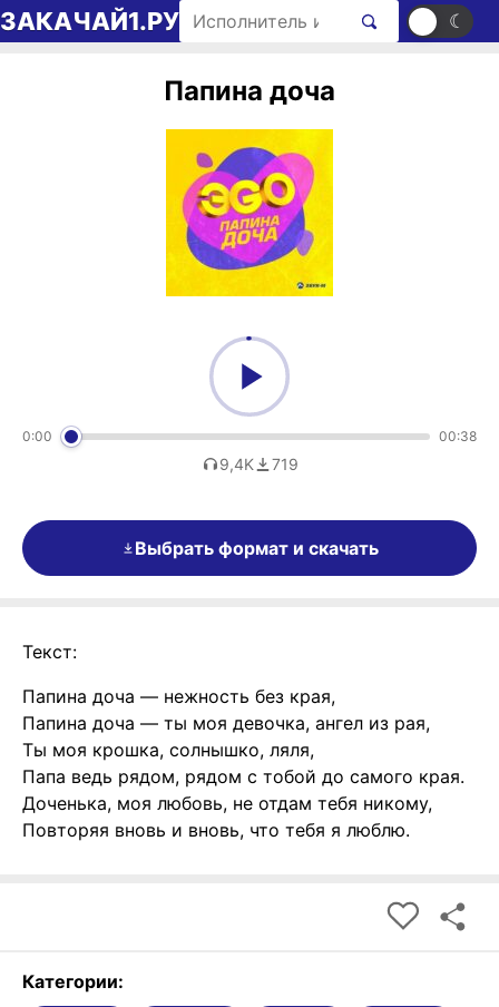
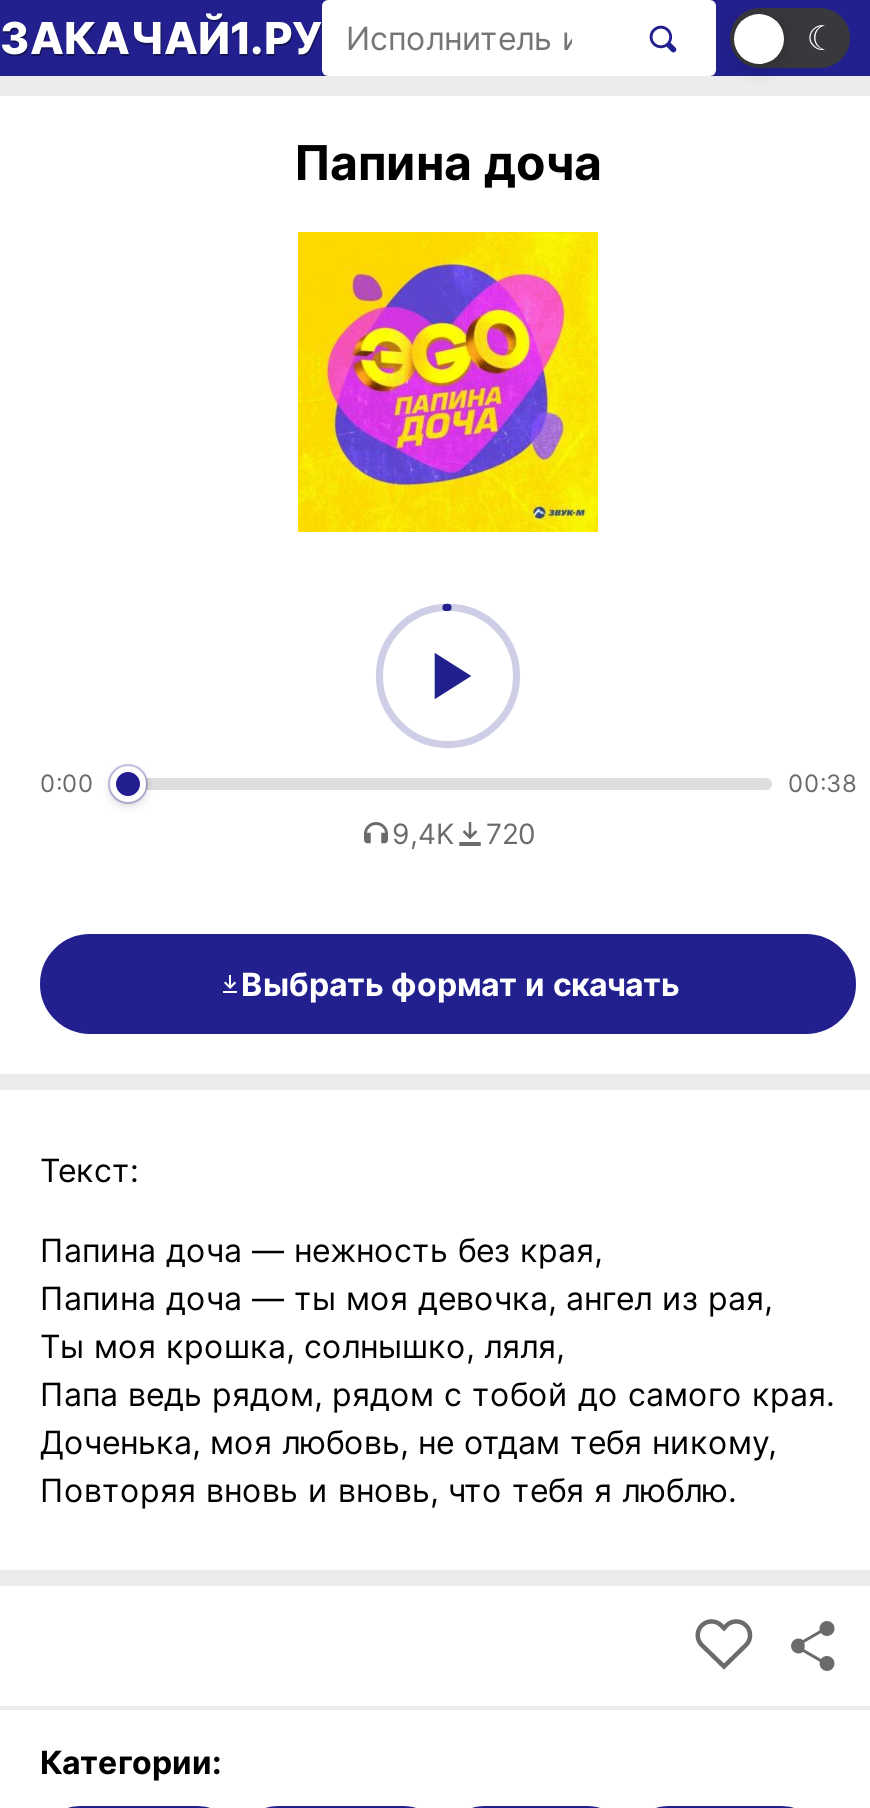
- 9,4K 719
+ 9,4K 720
